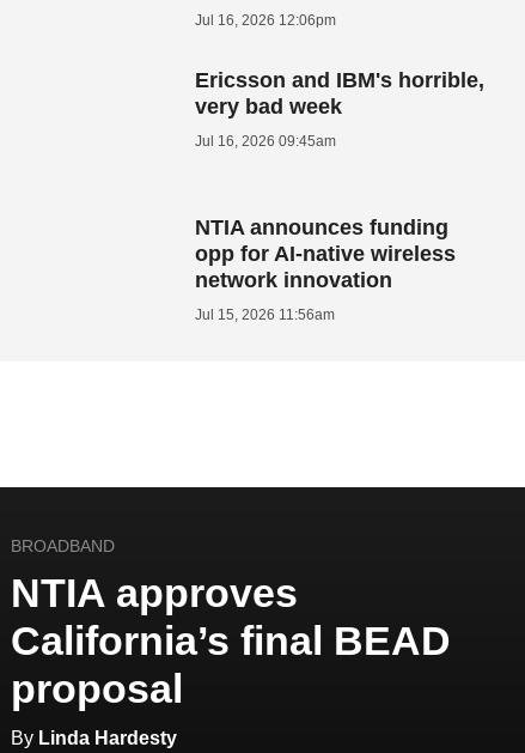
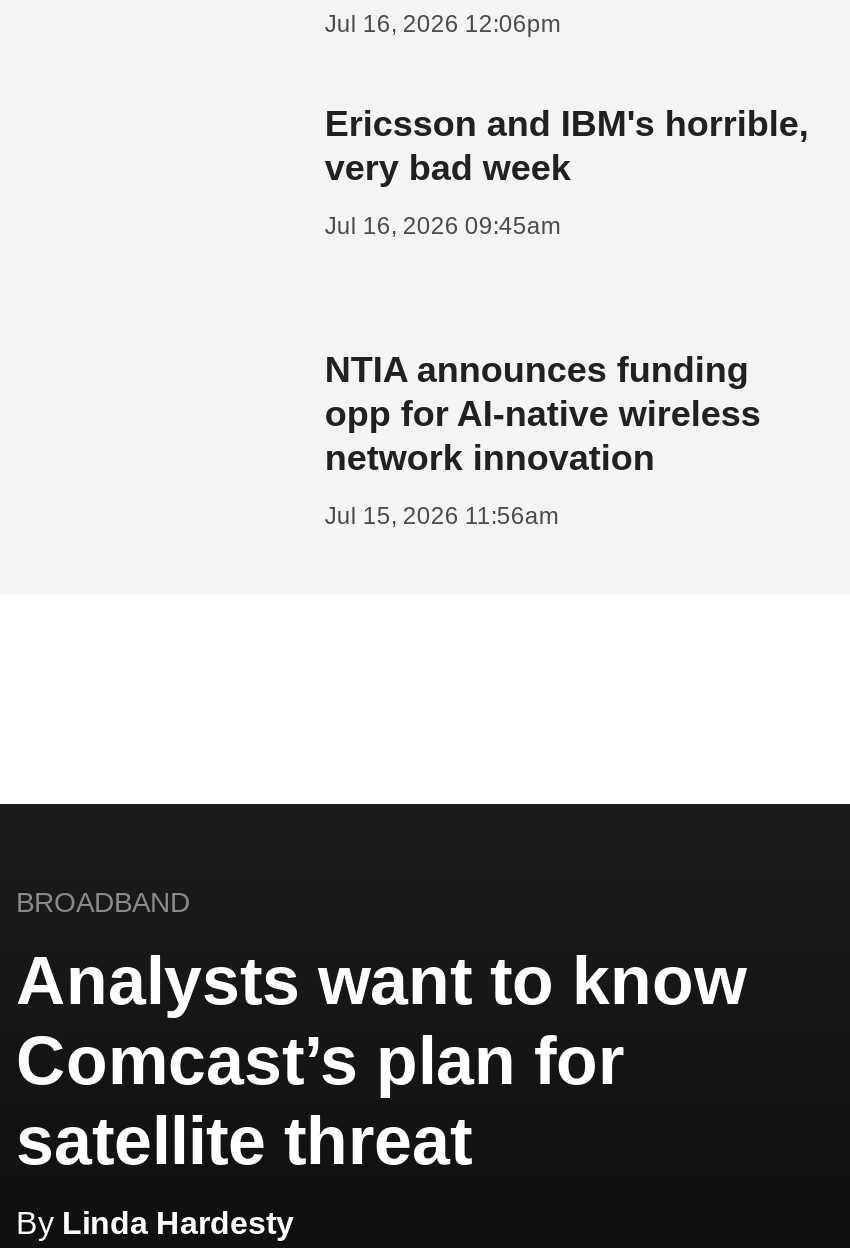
- NTIA approves
- California’s final BEAD
- proposal
+ Analysts want to know
+ Comcast’s plan for
+ satellite threat
